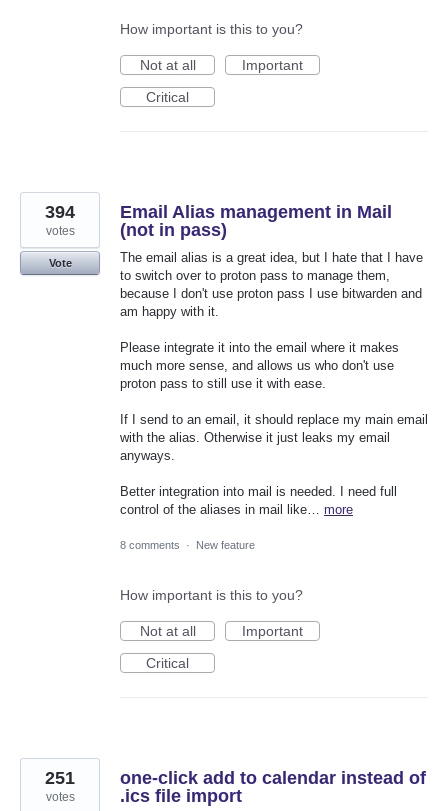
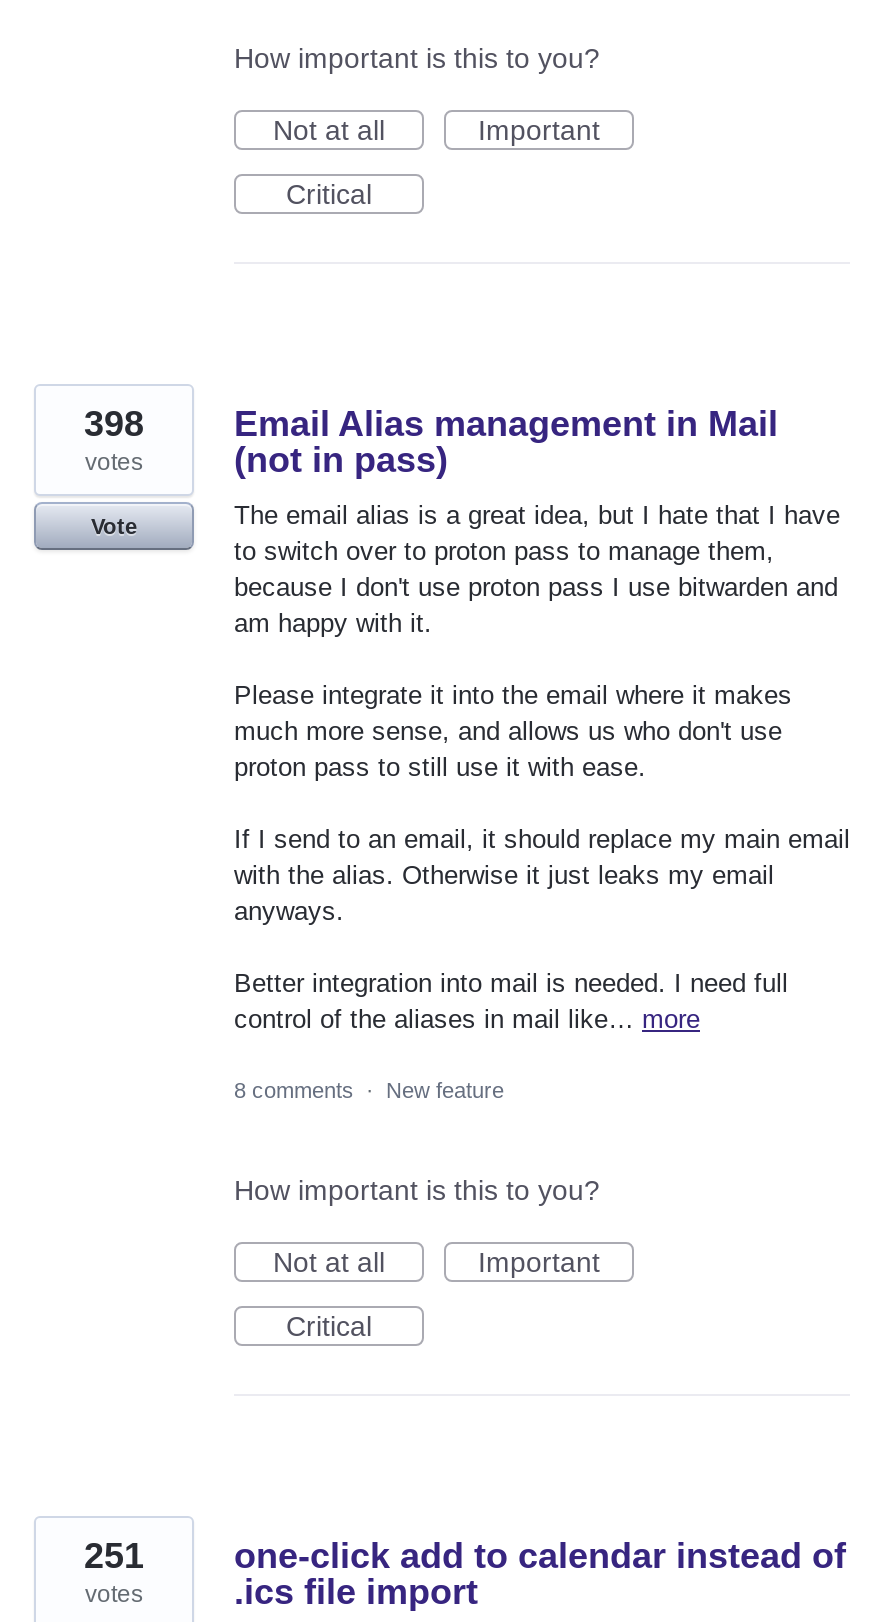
- 394
+ 398
